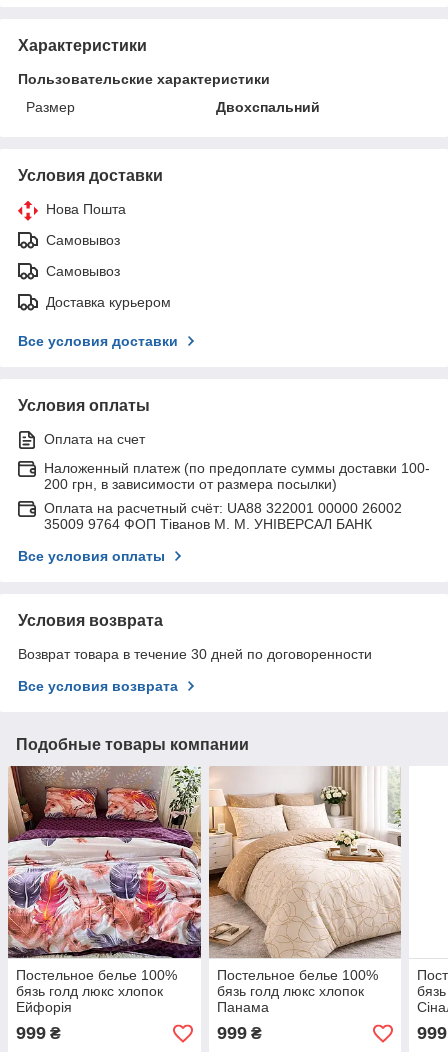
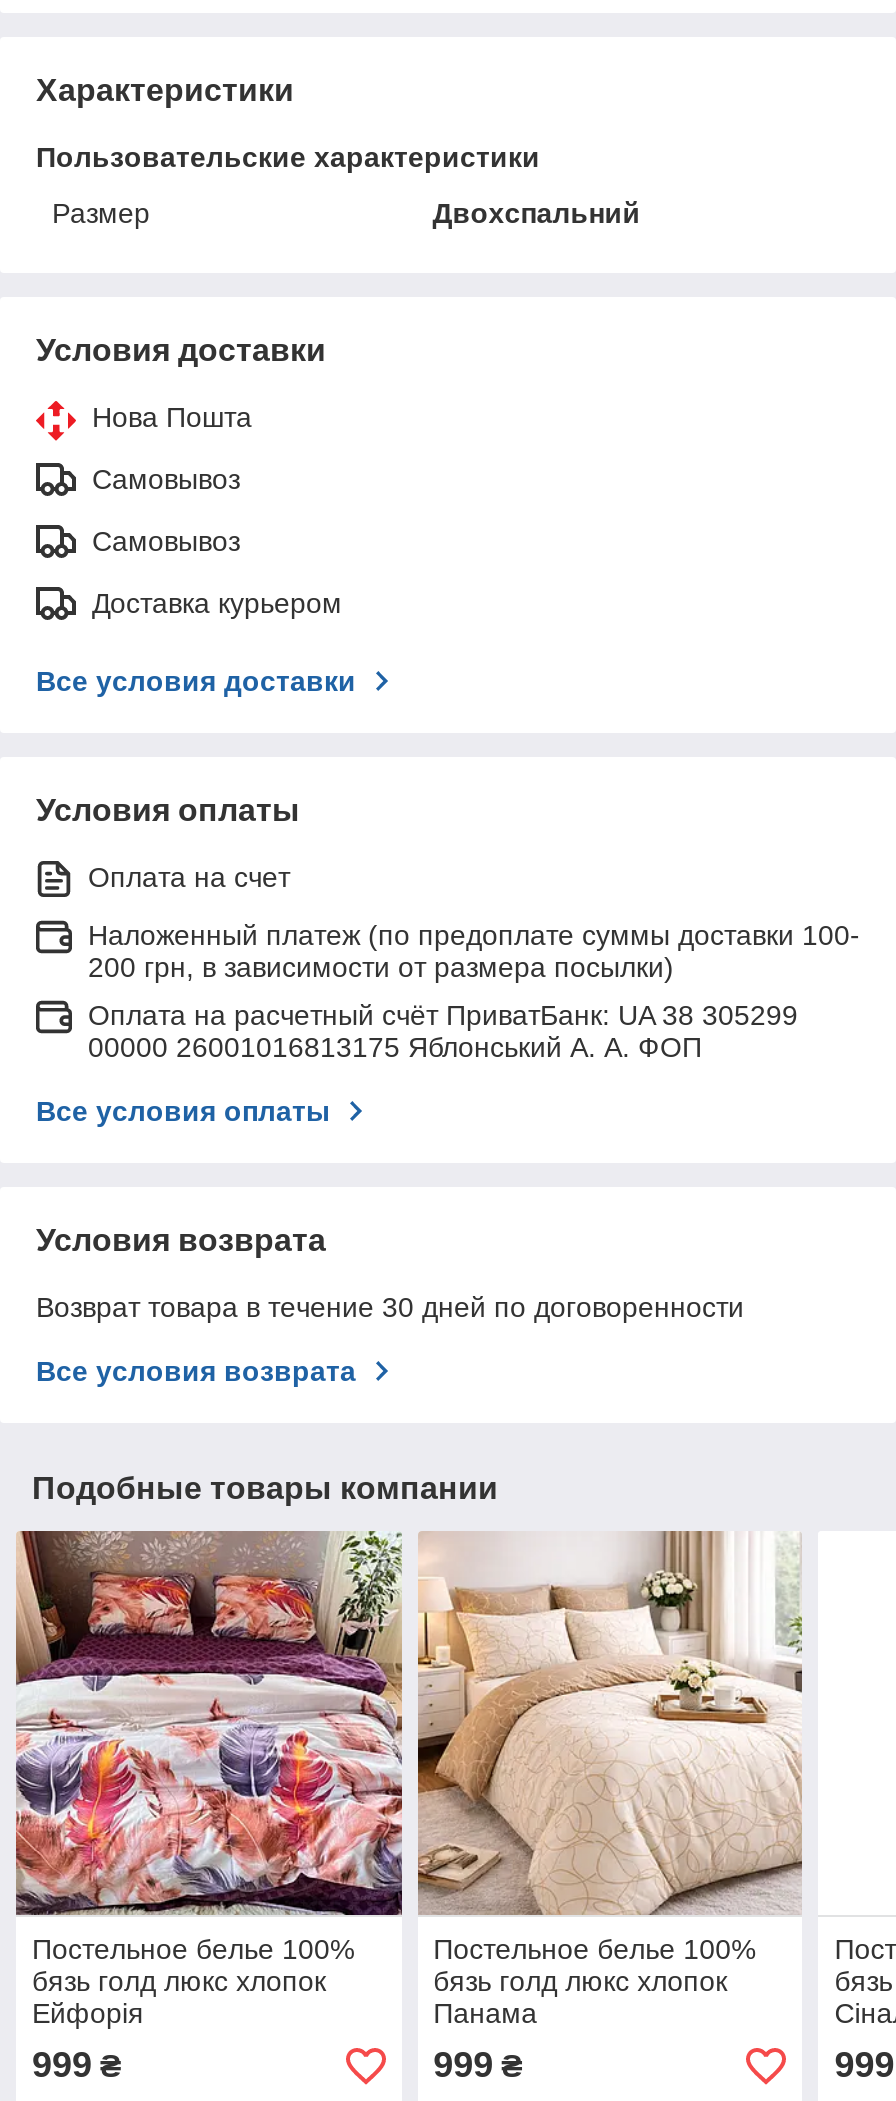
- Оплата на расчетный счёт: UA88 322001 00000 26002
- 35009 9764 ФОП Тіванов М. М. УНІВЕРСАЛ БАНК
+ Оплата на расчетный счёт ПриватБанк: UA 38 305299
+ 00000 26001016813175 Яблонський А. А. ФОП
